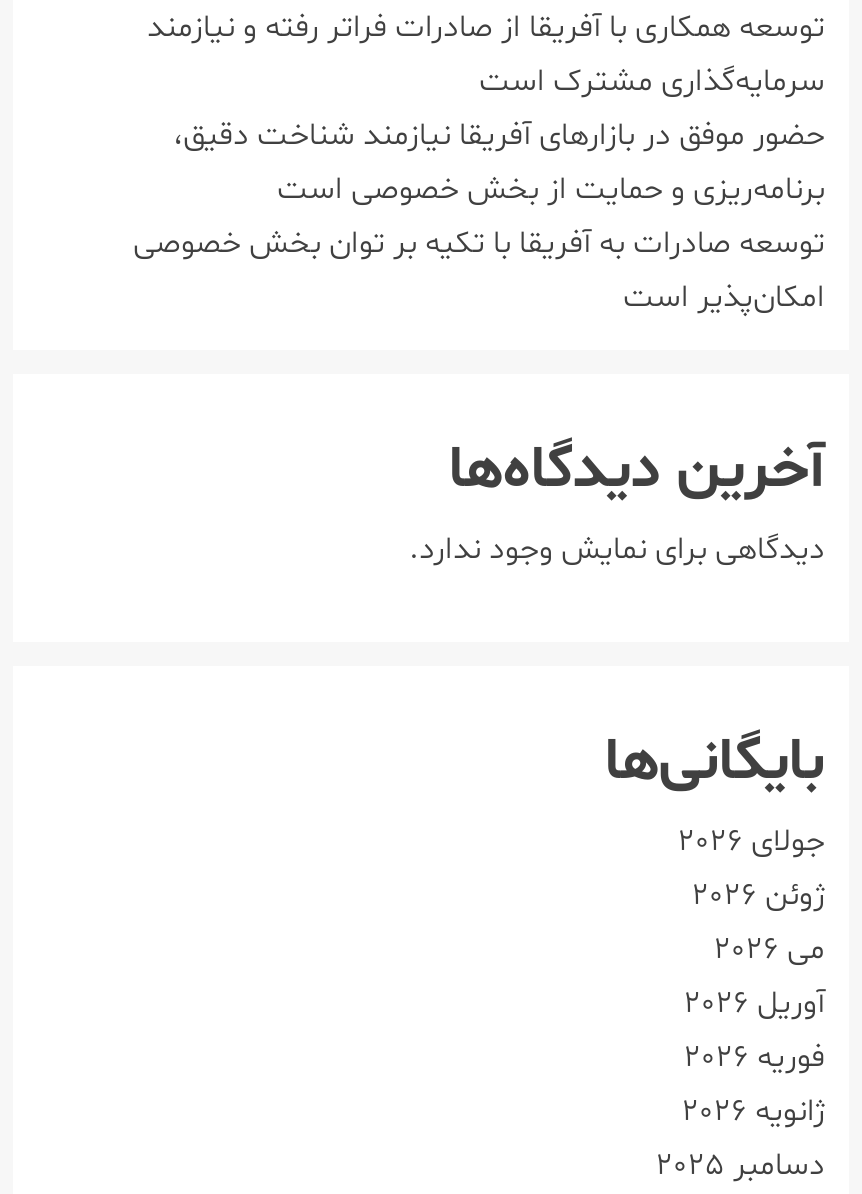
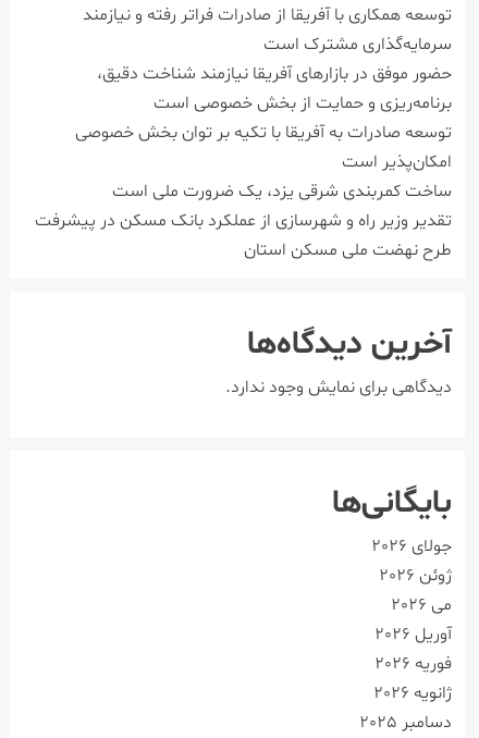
+ ساخت کمربندی شرقی یزد، یک ضرورت ملی است
+ تقدیر وزیر راه و شهرسازی از عملکرد بانک مسکن در پیشرفت
+ طرح نهضت ملی مسکن استان
